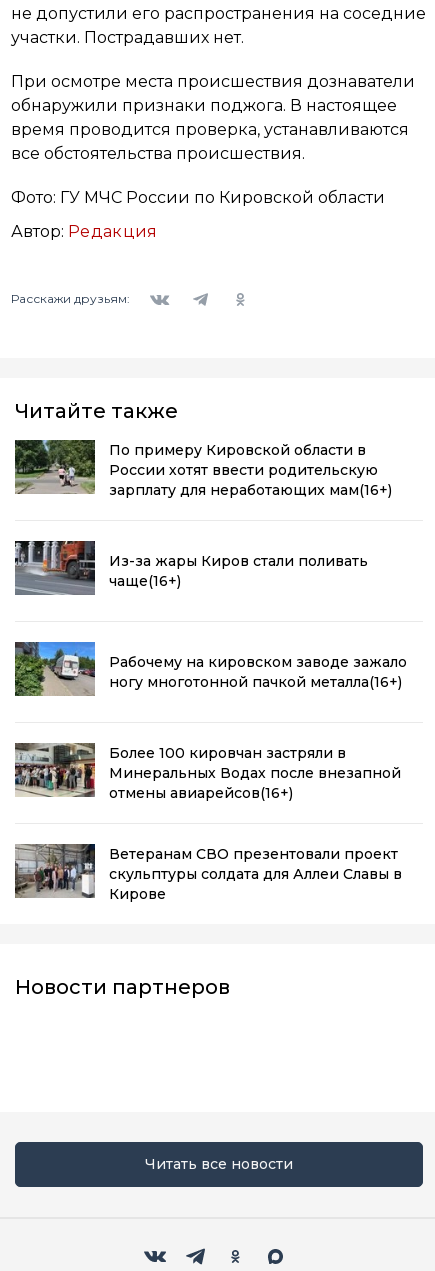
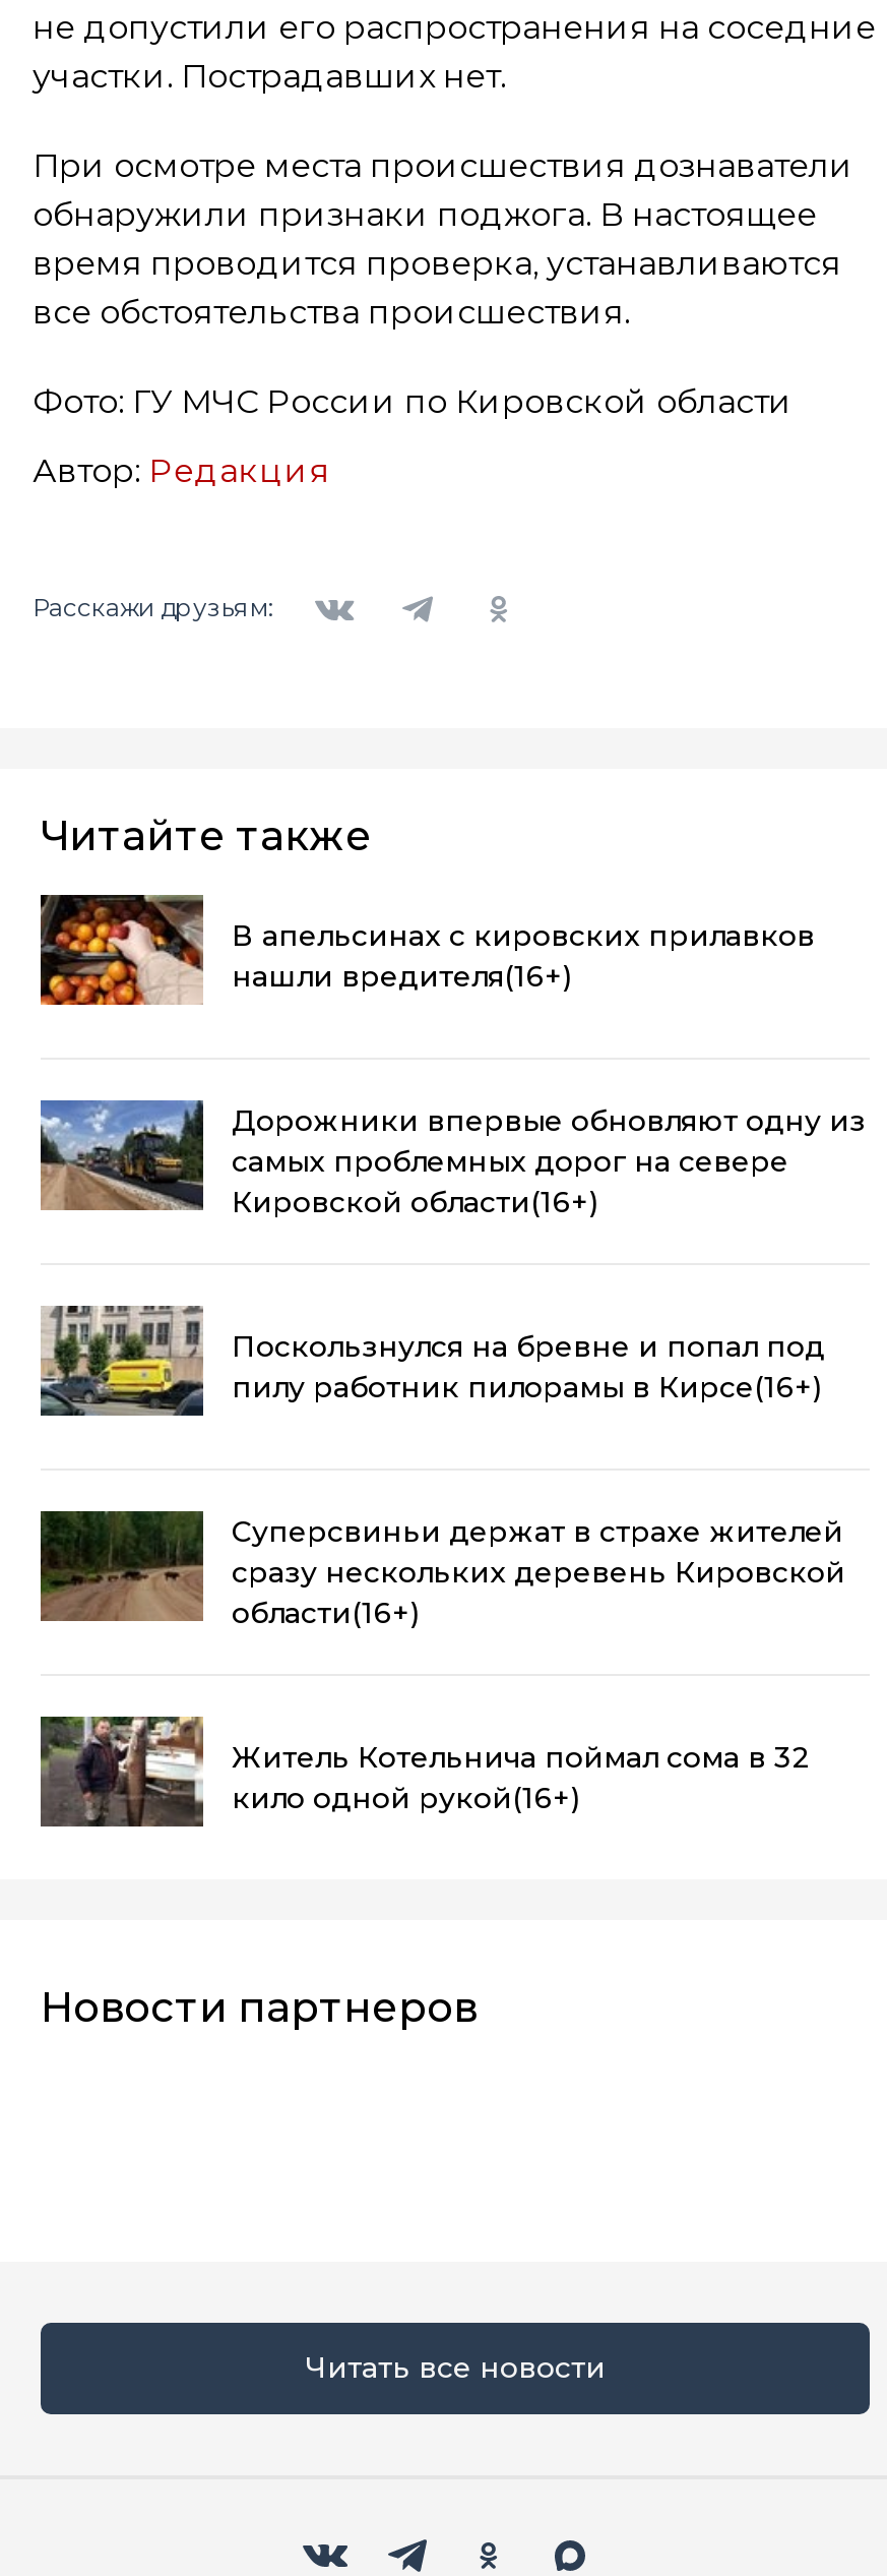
- [image]
- По примеру Кировской области в
- России хотят ввести родительскую
- зарплату для неработающих мам(16+)
+ [image]
+ В апельсинах с кировских прилавков
+ нашли вредителя(16+)

- [image]
- Из-за жары Киров стали поливать
- чаще(16+)
+ [image]
+ Дорожники впервые обновляют одну из
+ самых проблемных дорог на севере
+ Кировской области(16+)

- [image]
- Рабочему на кировском заводе зажало
- ногу многотонной пачкой металла(16+)
+ [image]
+ Поскользнулся на бревне и попал под
+ пилу работник пилорамы в Кирсе(16+)

- [image]
- Более 100 кировчан застряли в
- Минеральных Водах после внезапной
- отмены авиарейсов(16+)
+ [image]
+ Суперсвиньи держат в страхе жителей
+ сразу нескольких деревень Кировской
+ области(16+)

- [image]
- Ветеранам СВО презентовали проект
- скульптуры солдата для Аллеи Славы в
- Кирове
+ [image]
+ Житель Котельнича поймал сома в 32
+ кило одной рукой(16+)
